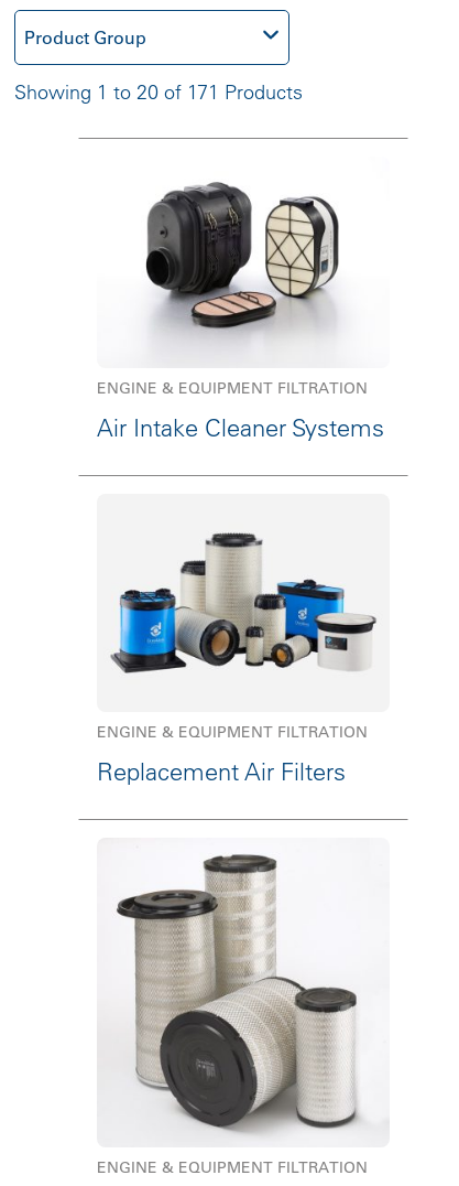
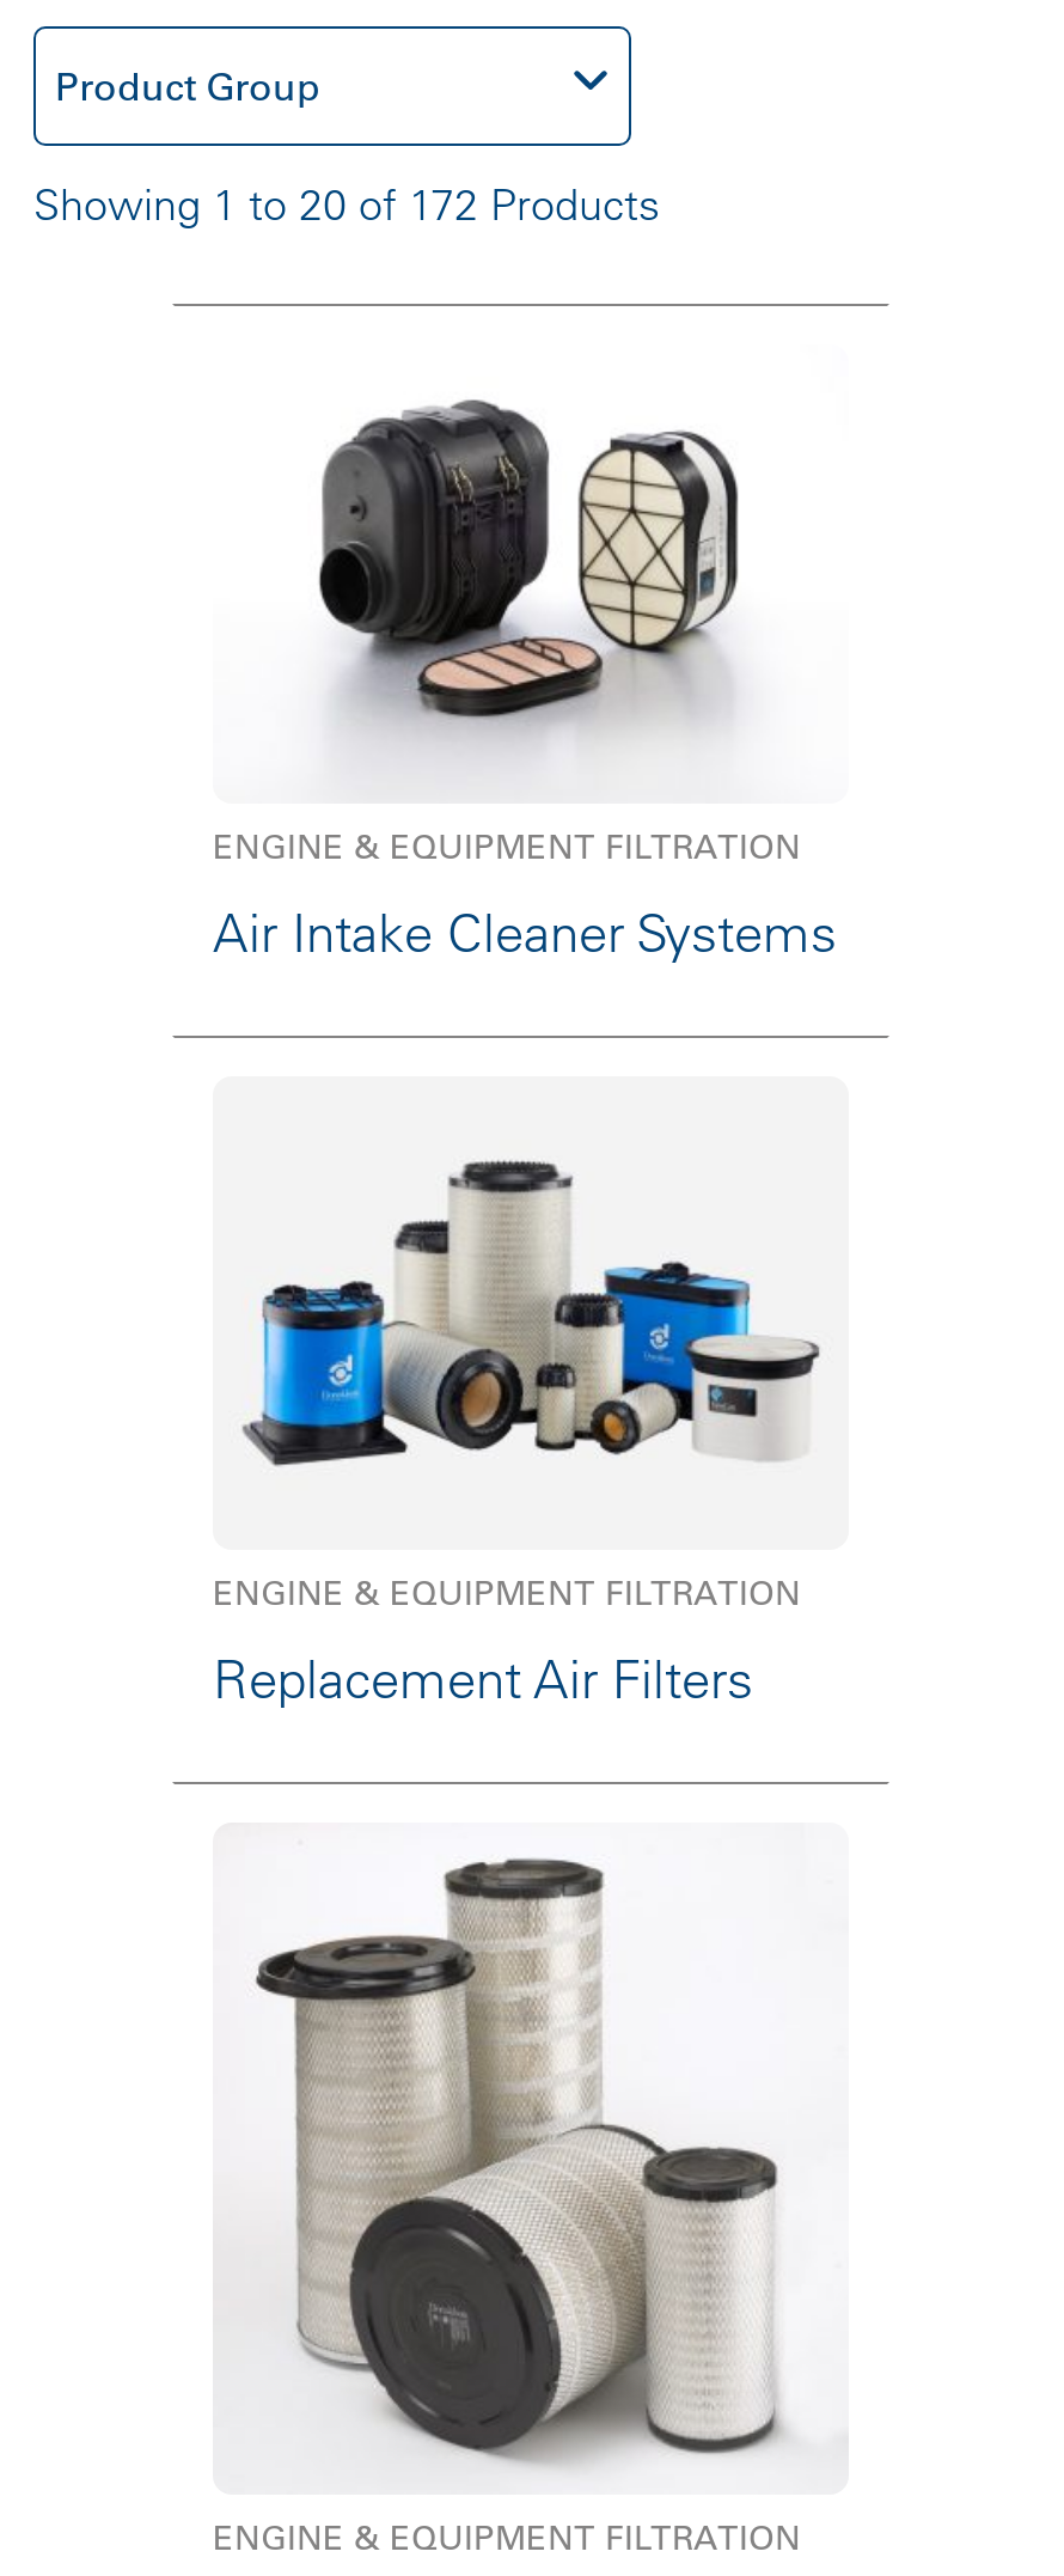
- Showing 1 to 20 of 171 Products
+ Showing 1 to 20 of 172 Products
